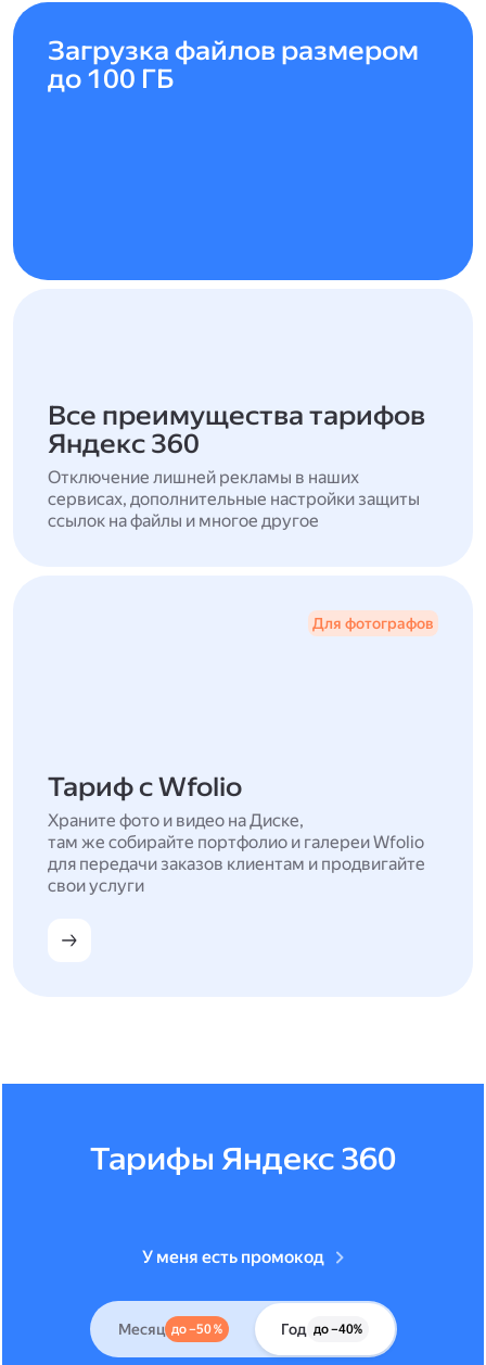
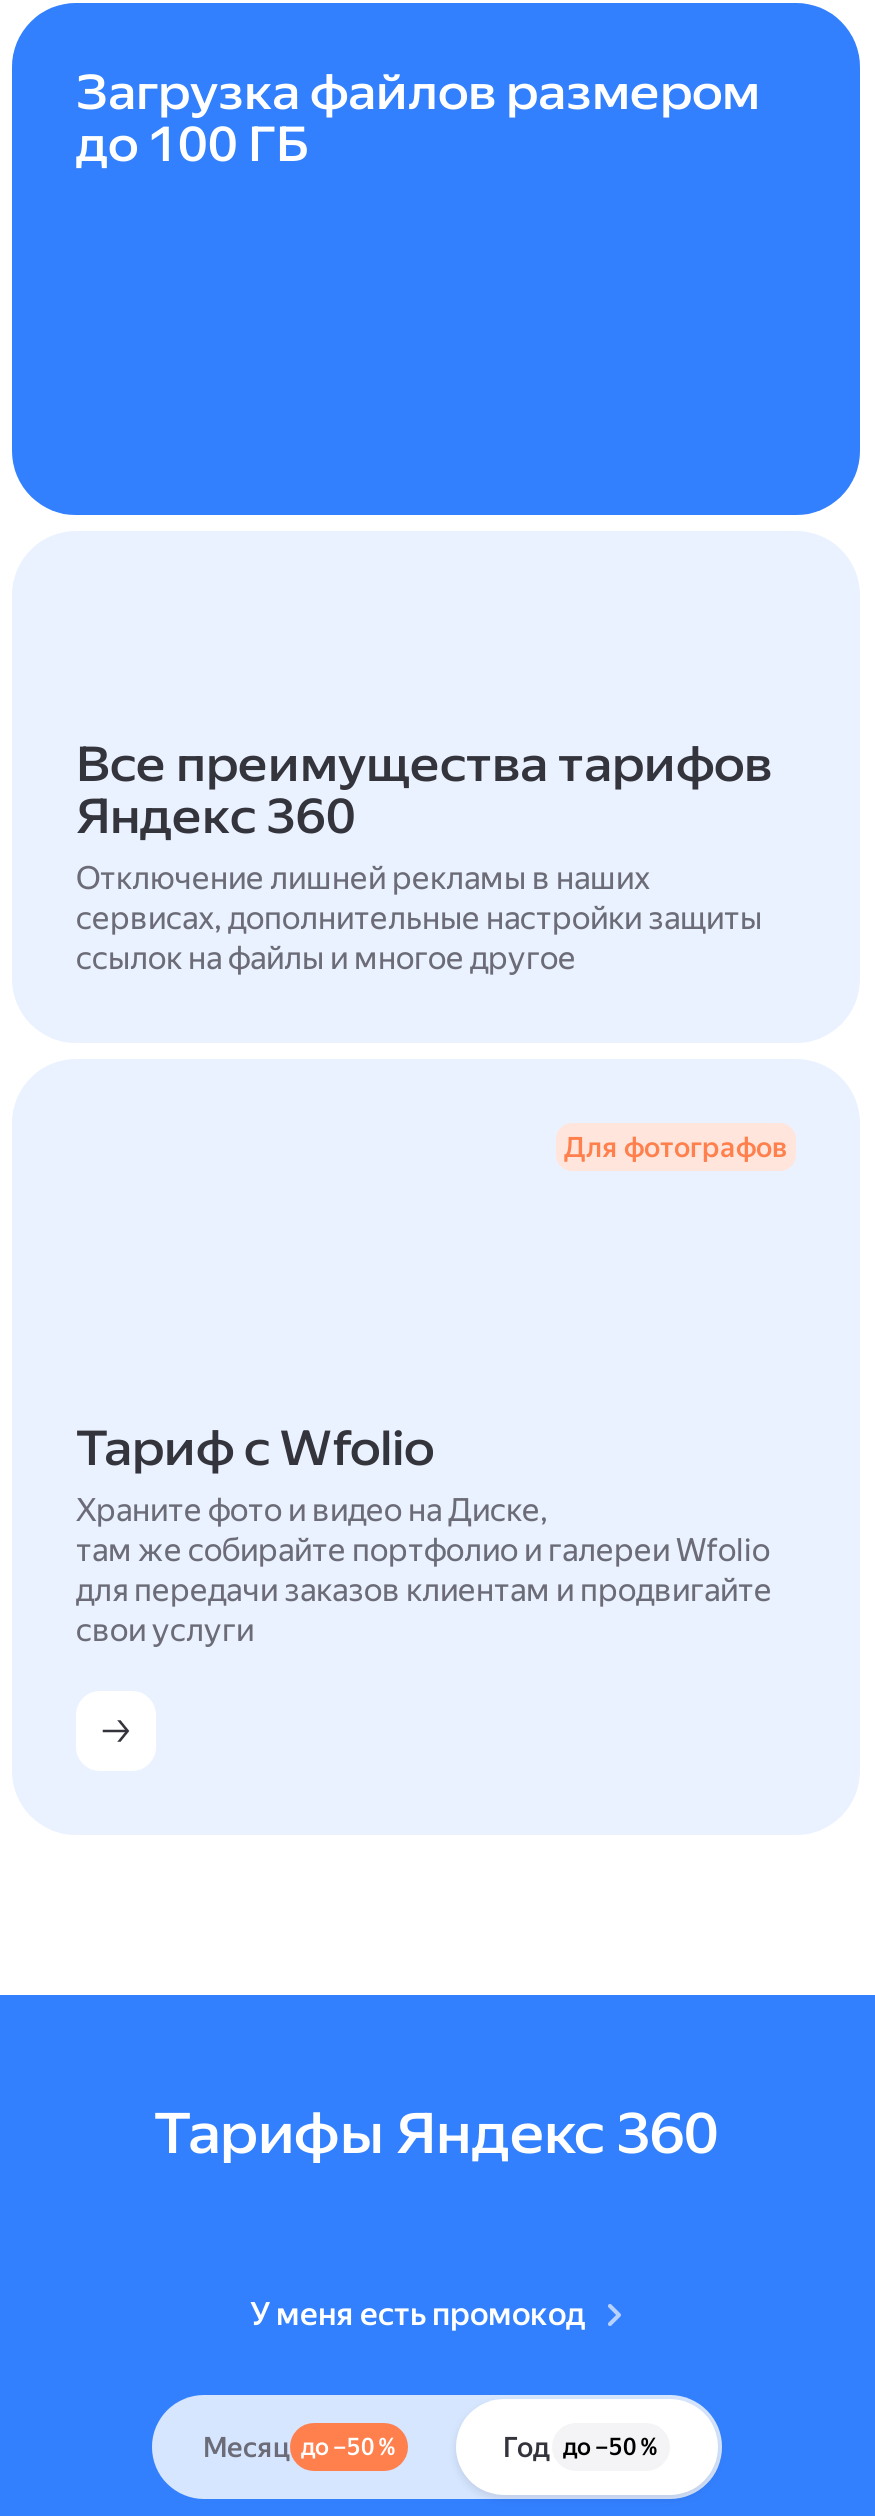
- Год до –40%
+ Год до –50 %
